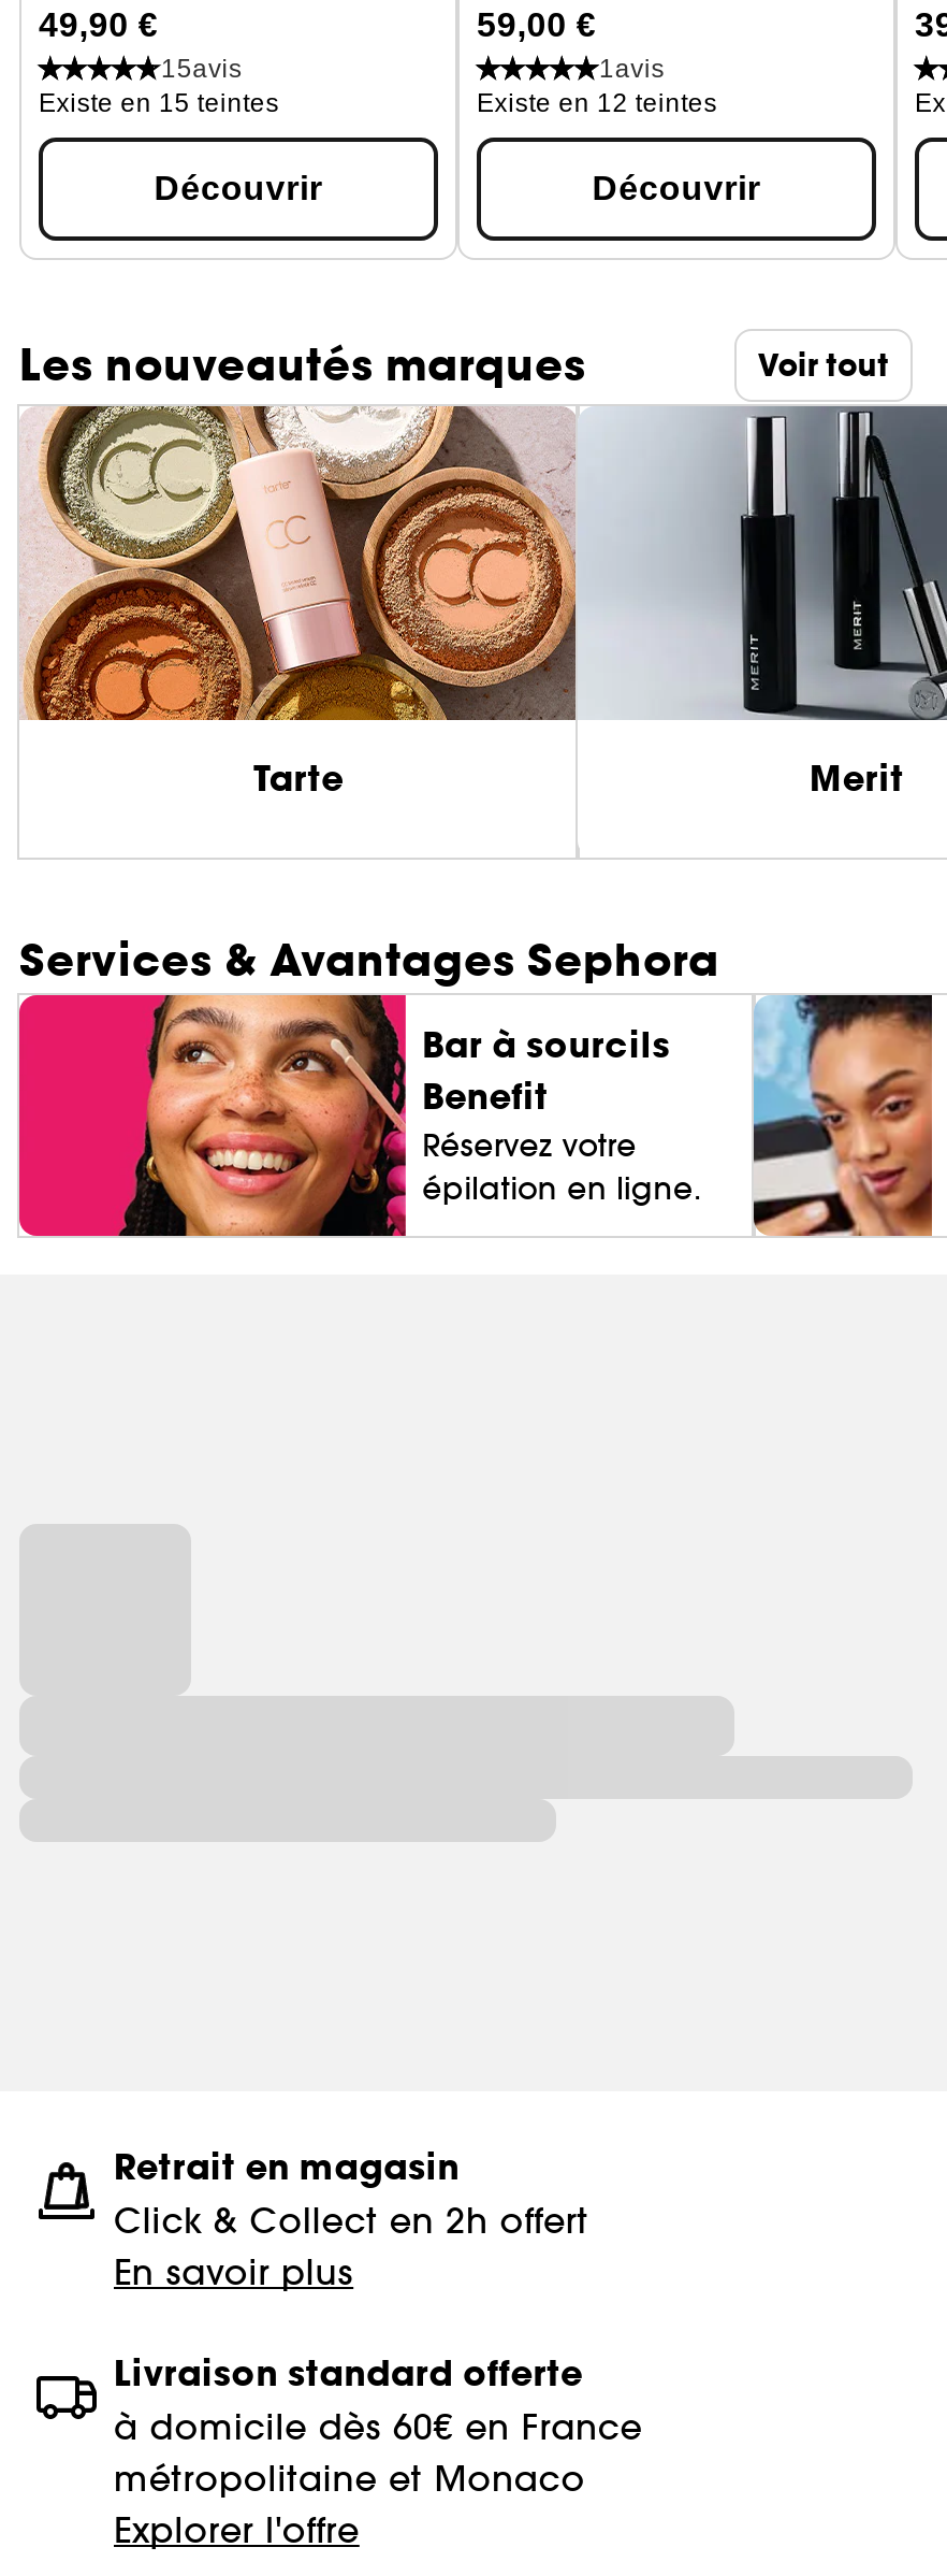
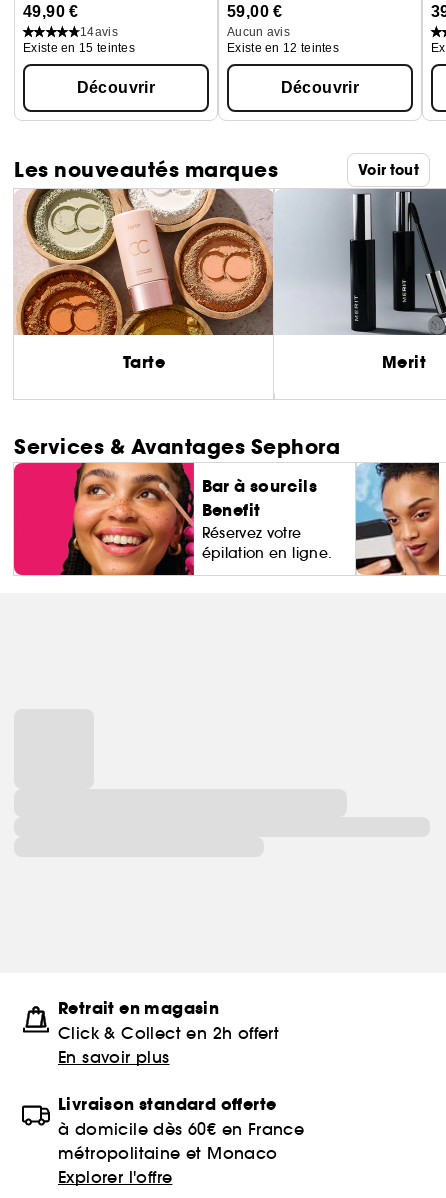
- 15avis
+ 14avis

- 1avis
+ Aucun avis
